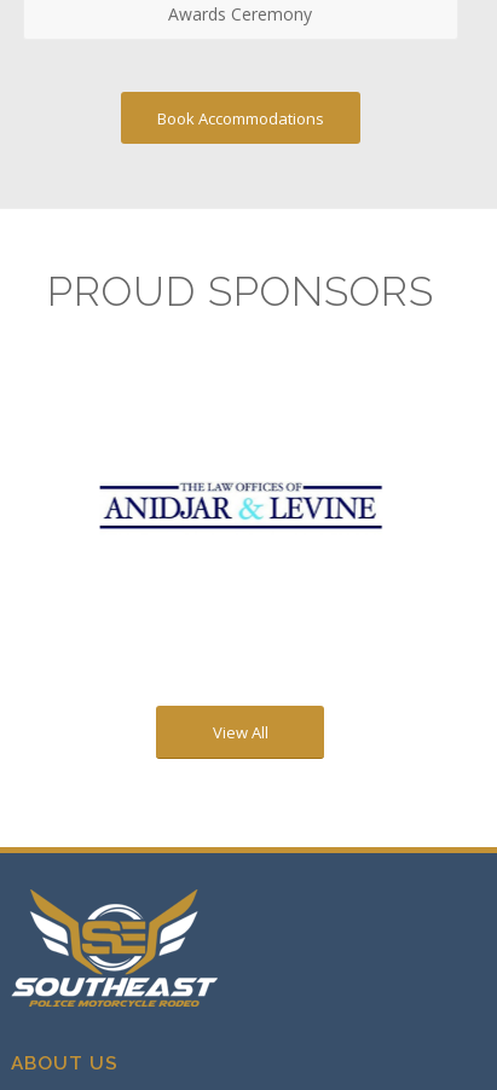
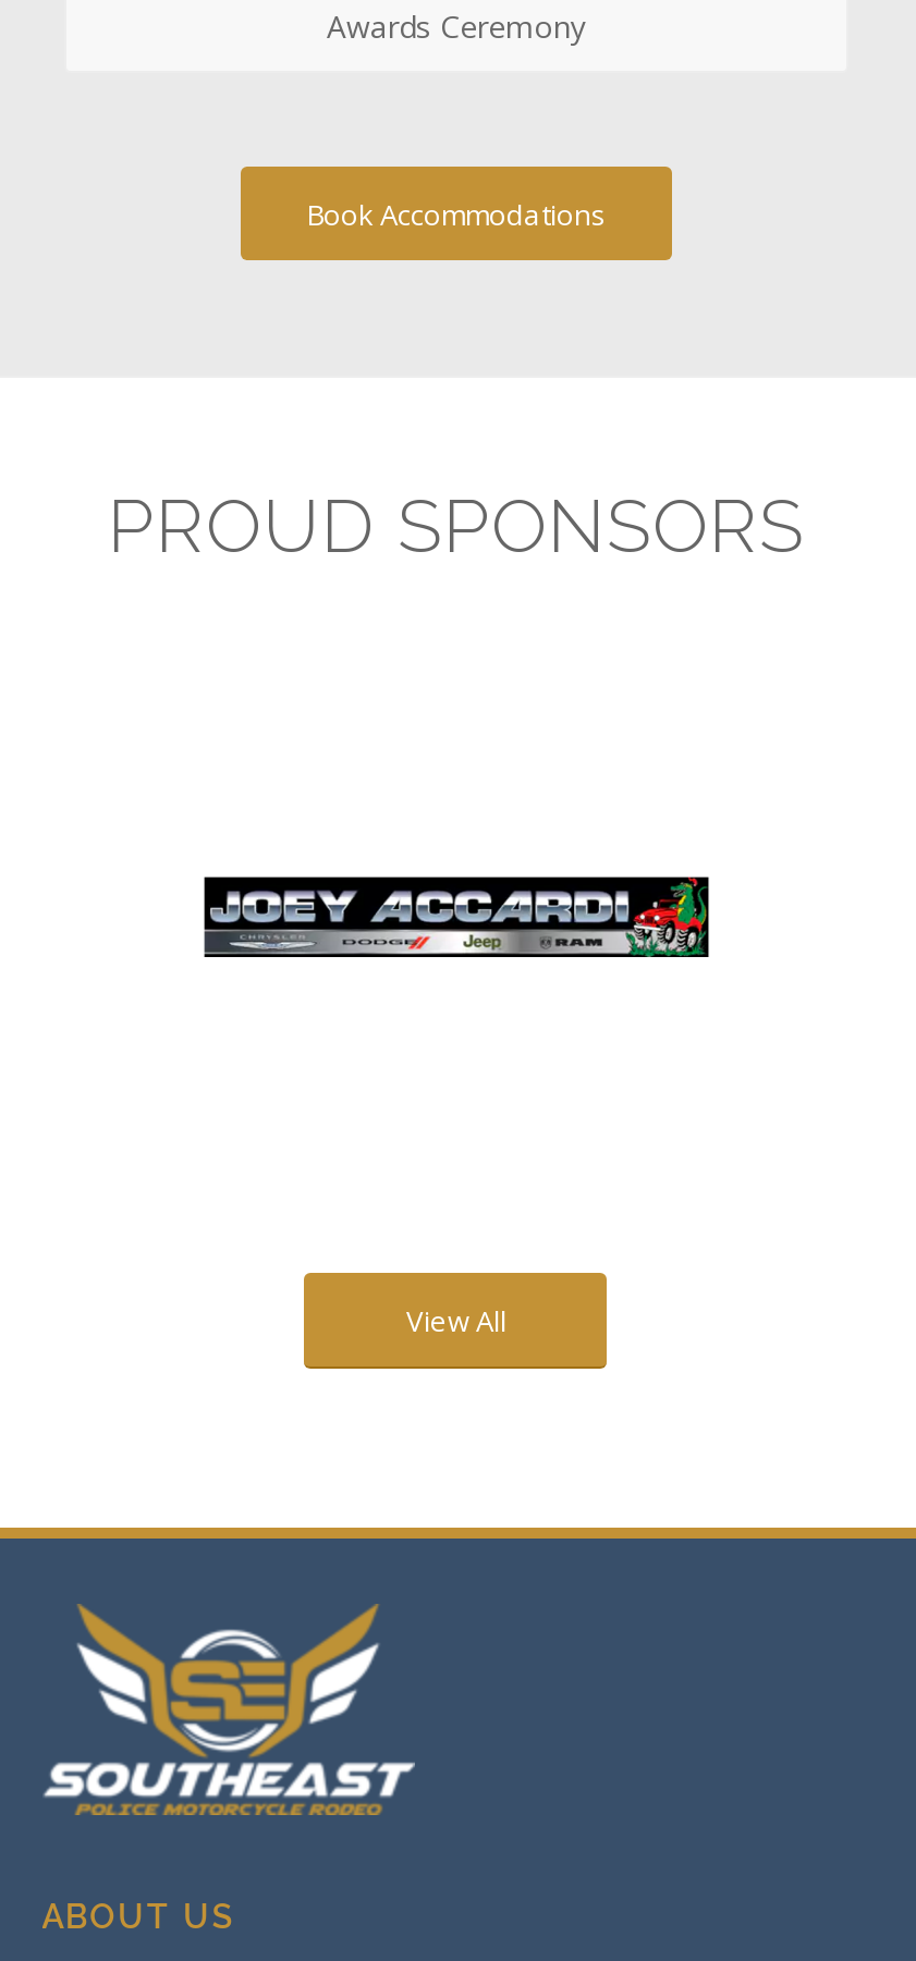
- [image]
+ [image]
